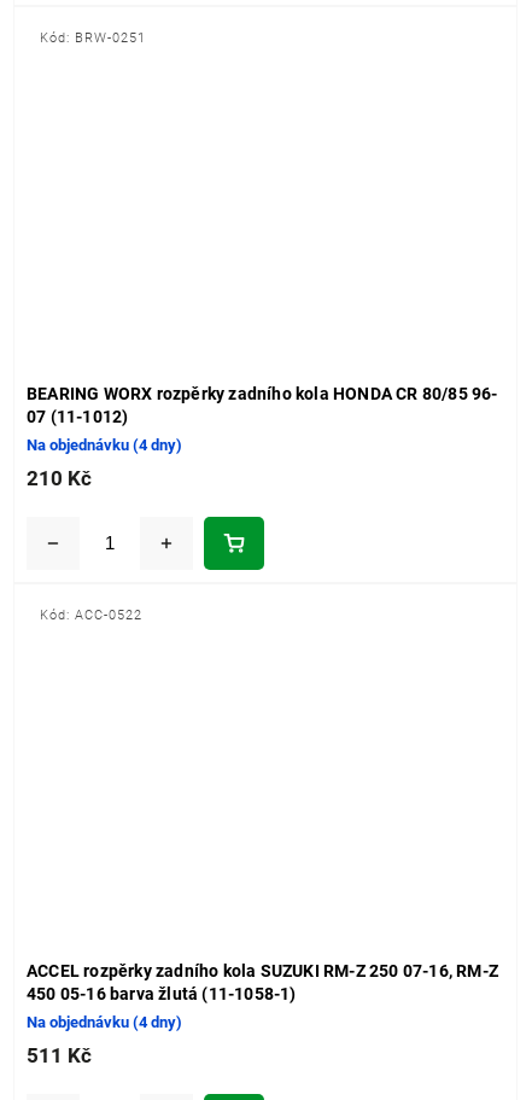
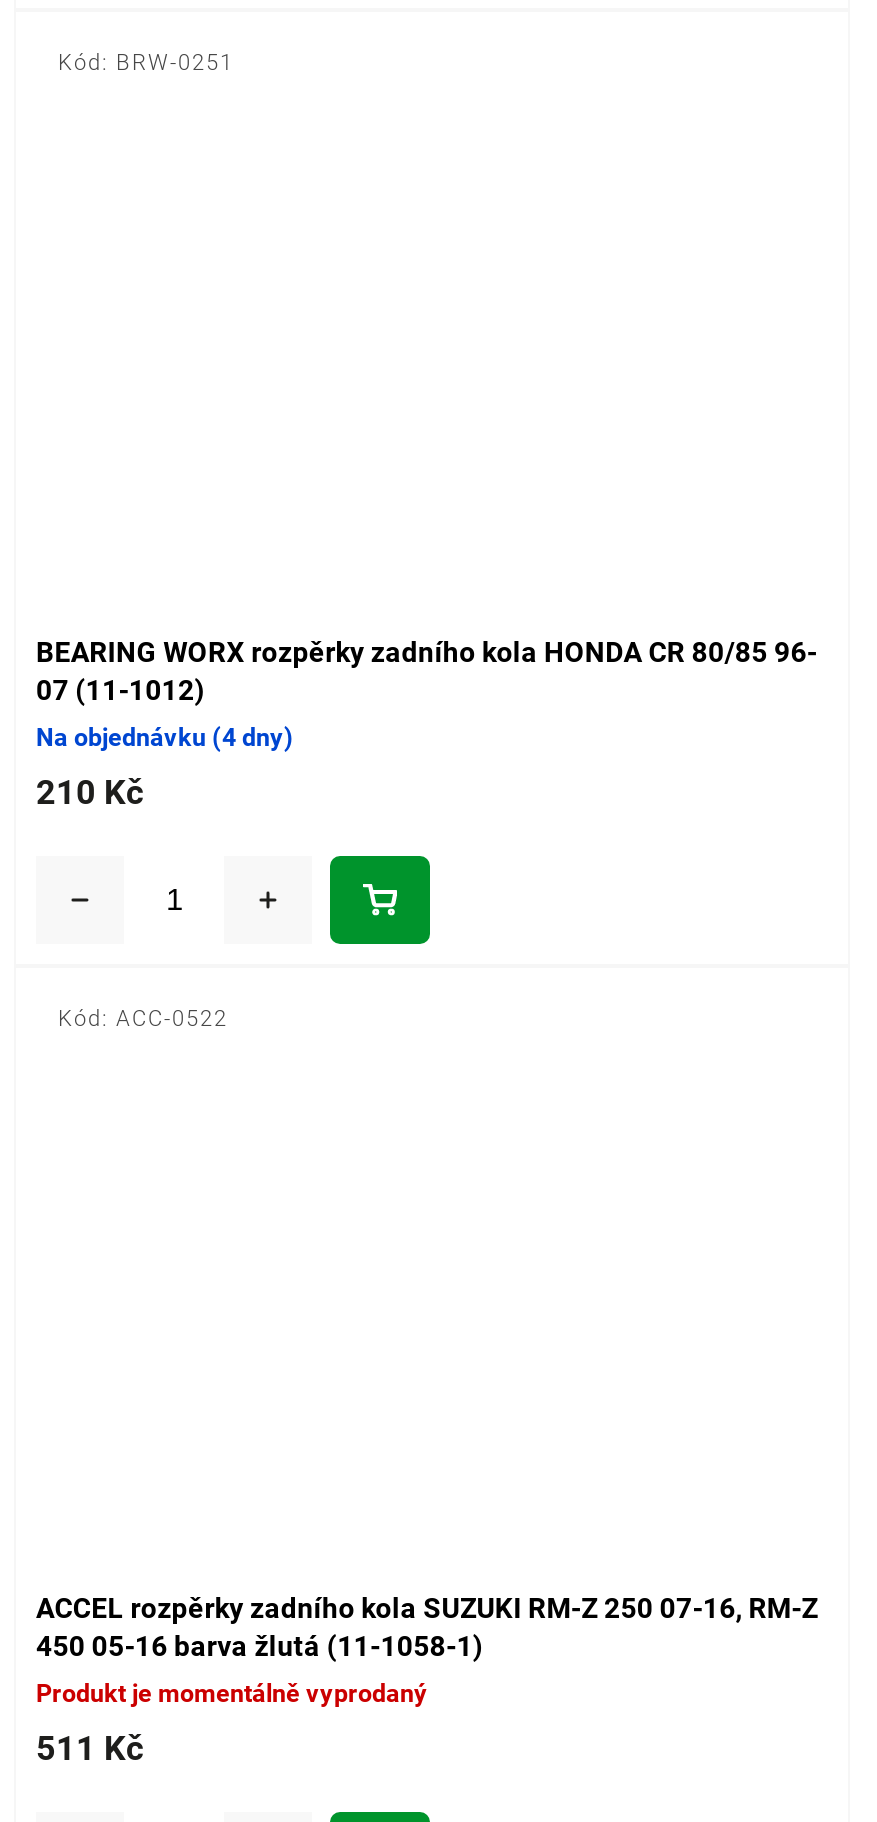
- Na objednávku (4 dny)
+ Produkt je momentálně vyprodaný
